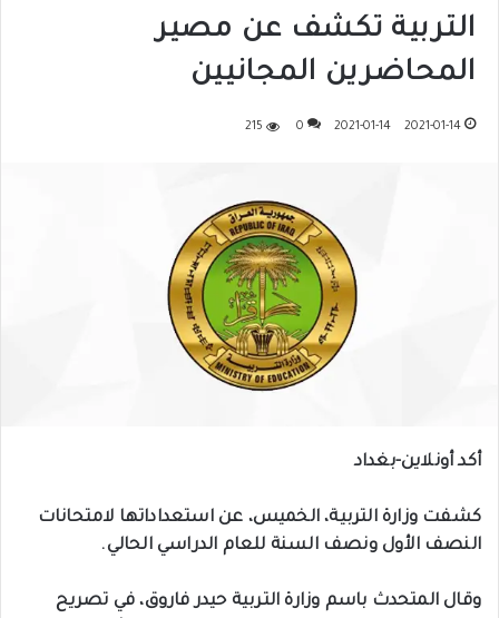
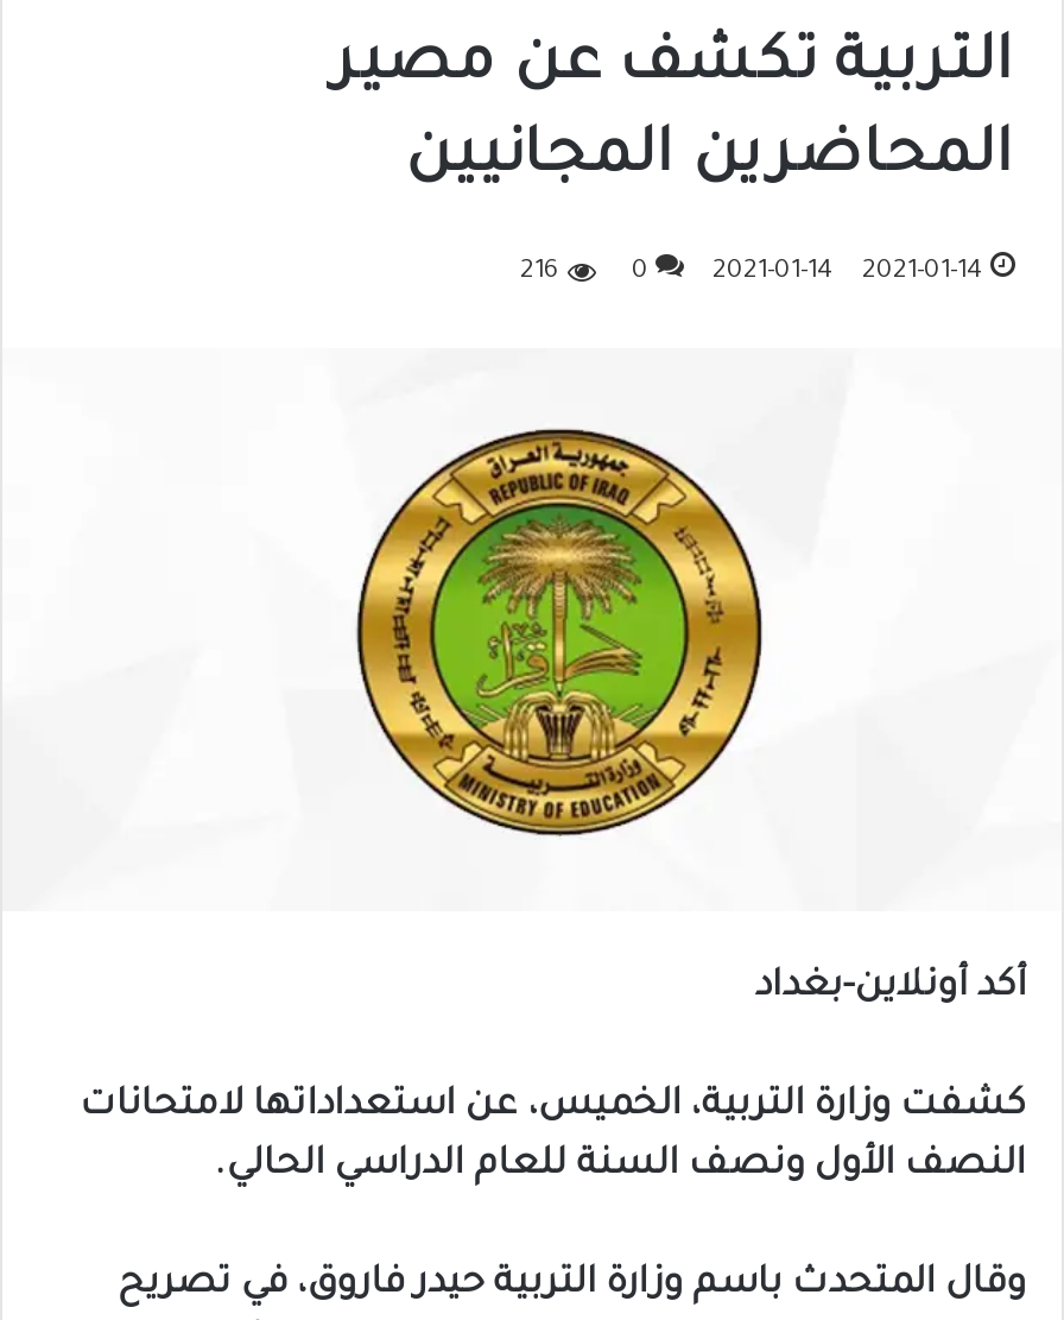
- 215
+ 216
